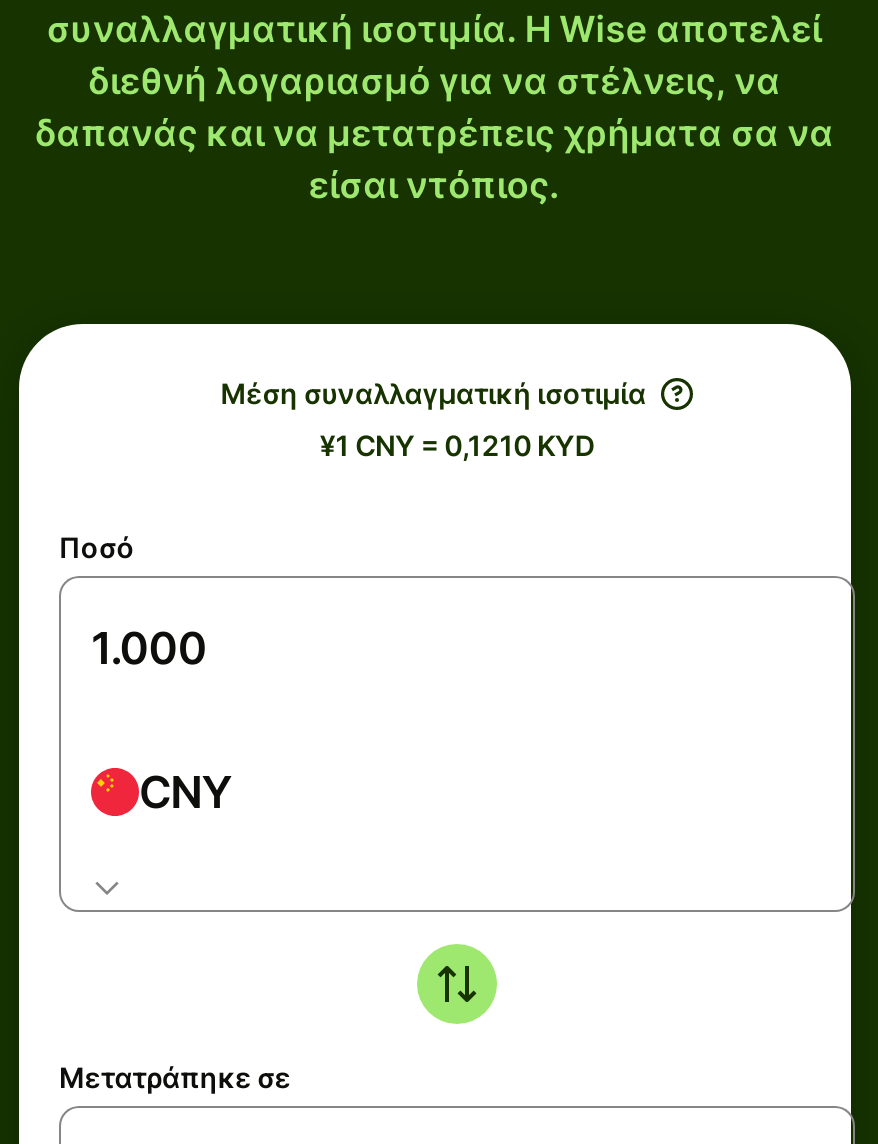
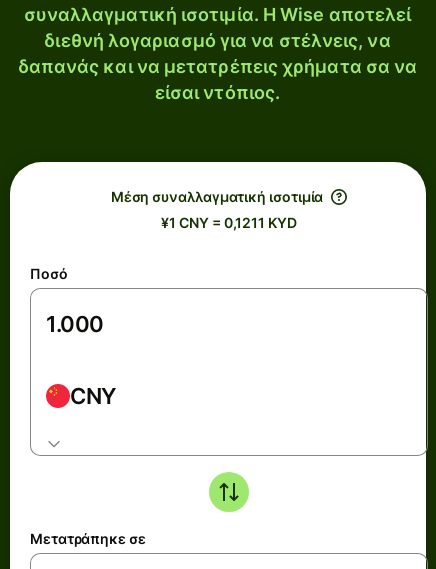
- ¥1 CNY = 0,1210 KYD
+ ¥1 CNY = 0,1211 KYD
